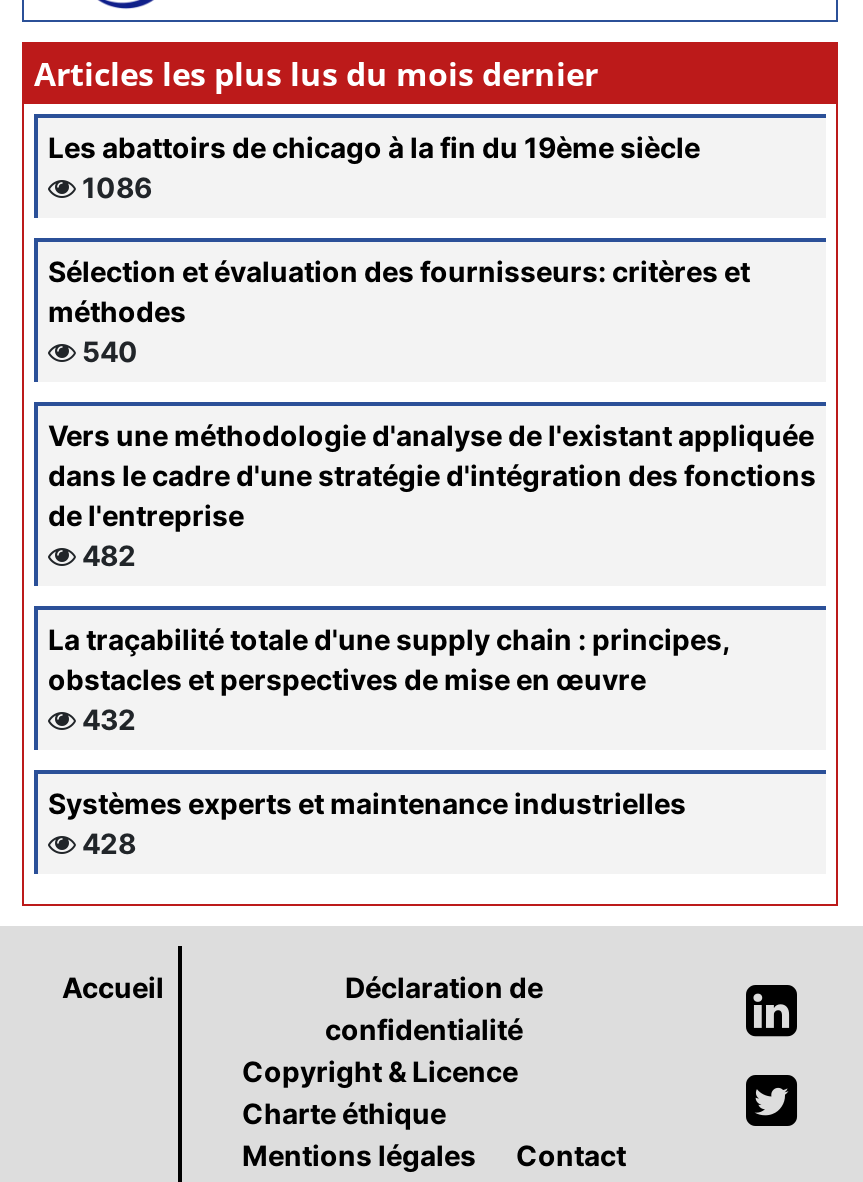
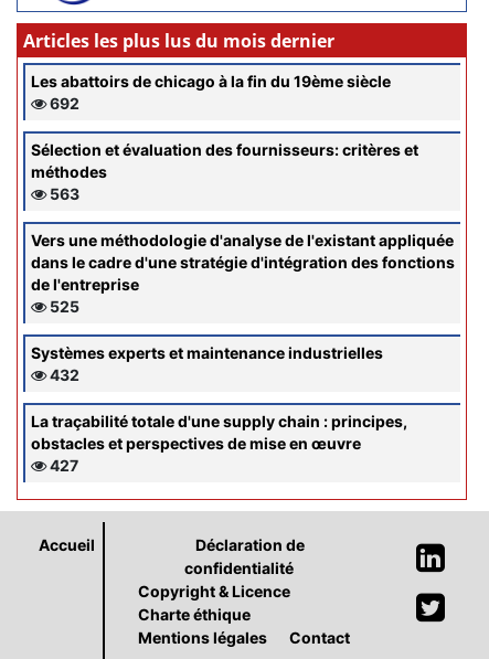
- 1086
+ 692

- 540
+ 563

- 482
+ 525

moved down: La traçabilité totale d'une supply chain : principes, | obstacles et perspectives de mise en œuvre

moved up: Systèmes experts et maintenance industrielles | 432

- 428
+ 427
